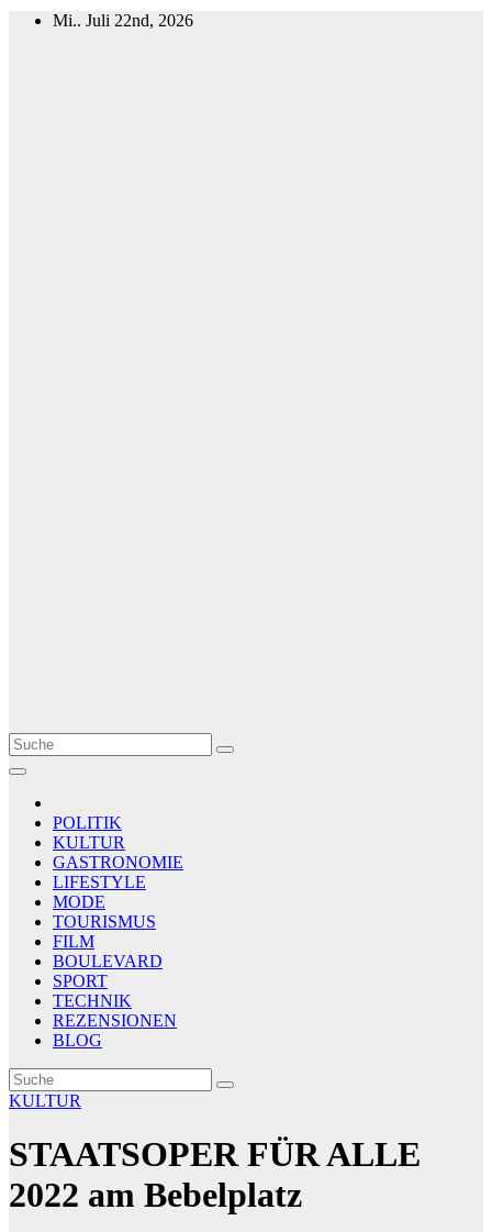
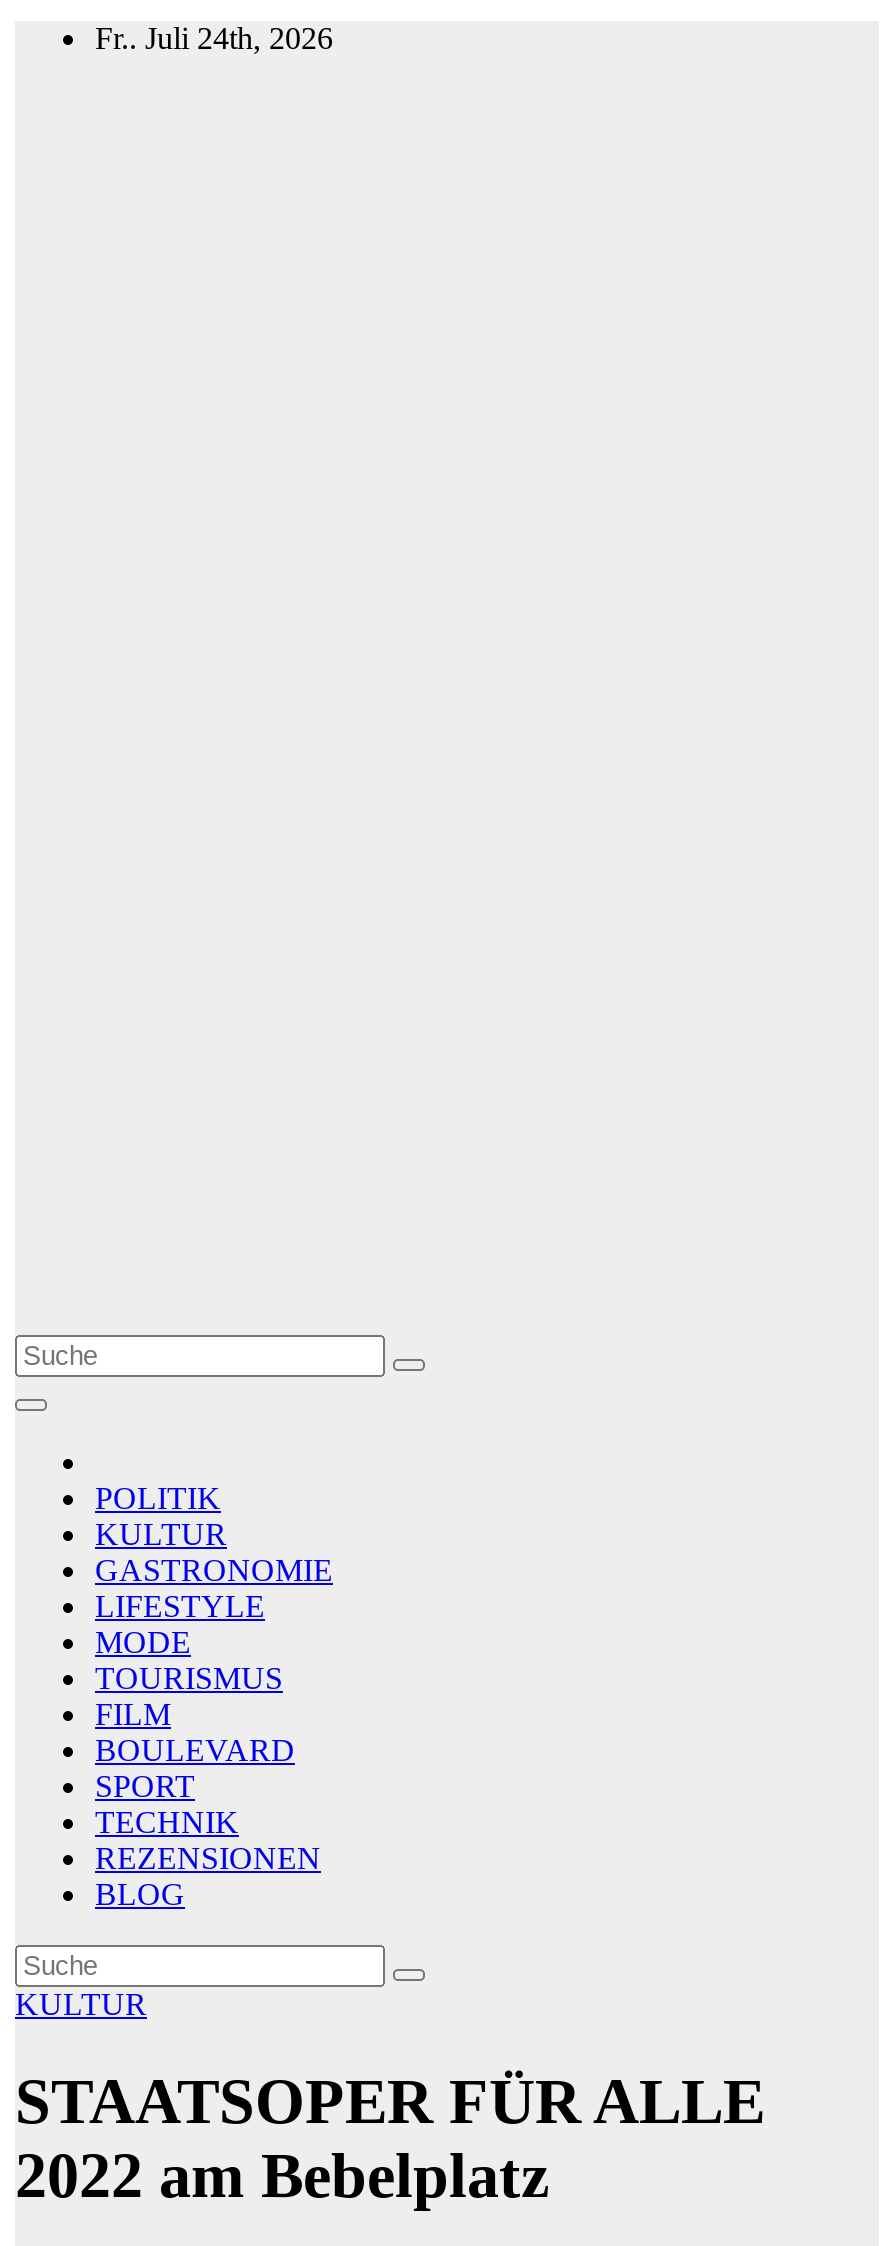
- Mi.. Juli 22nd, 2026
+ Fr.. Juli 24th, 2026
